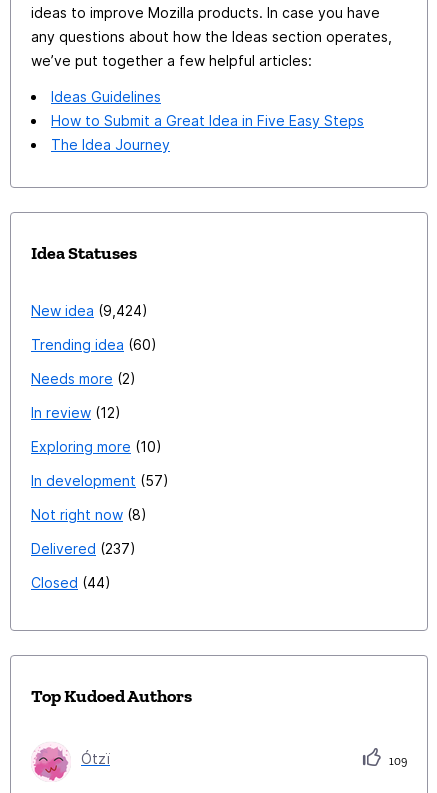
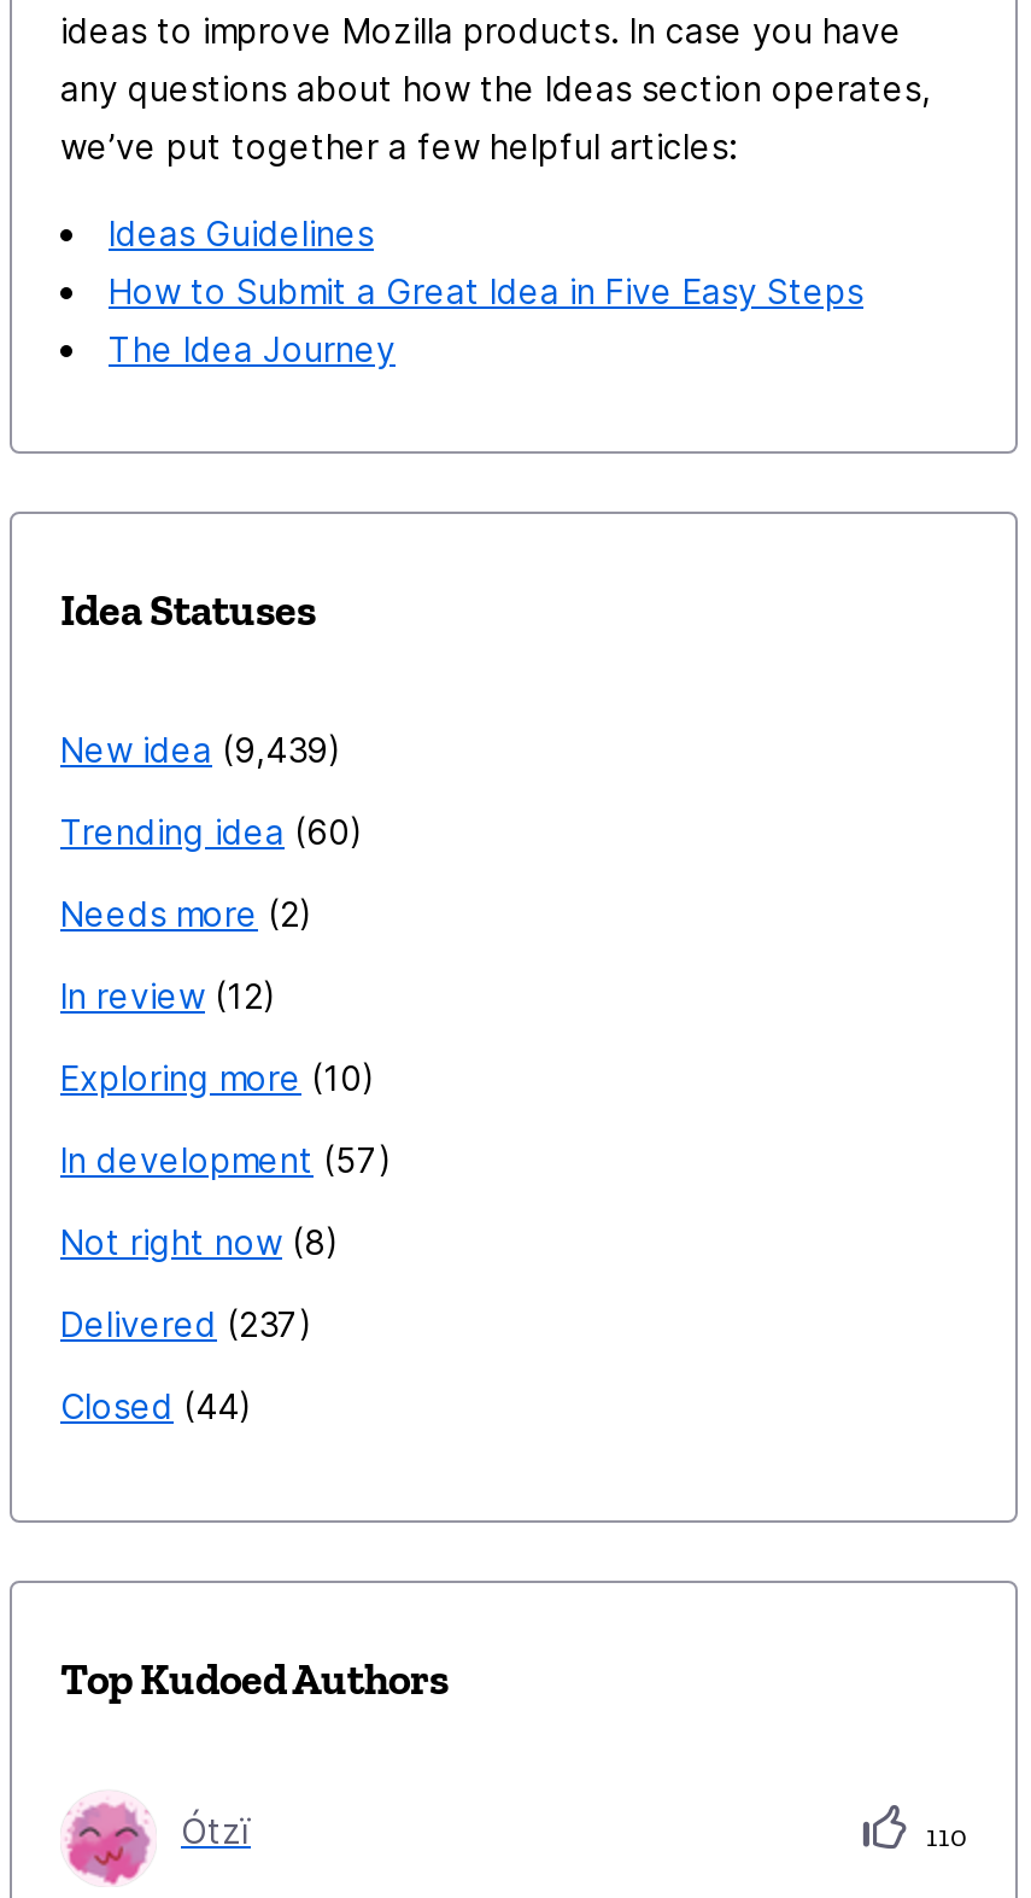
- New idea 9,424
+ New idea 9,439

- 109
+ 110
